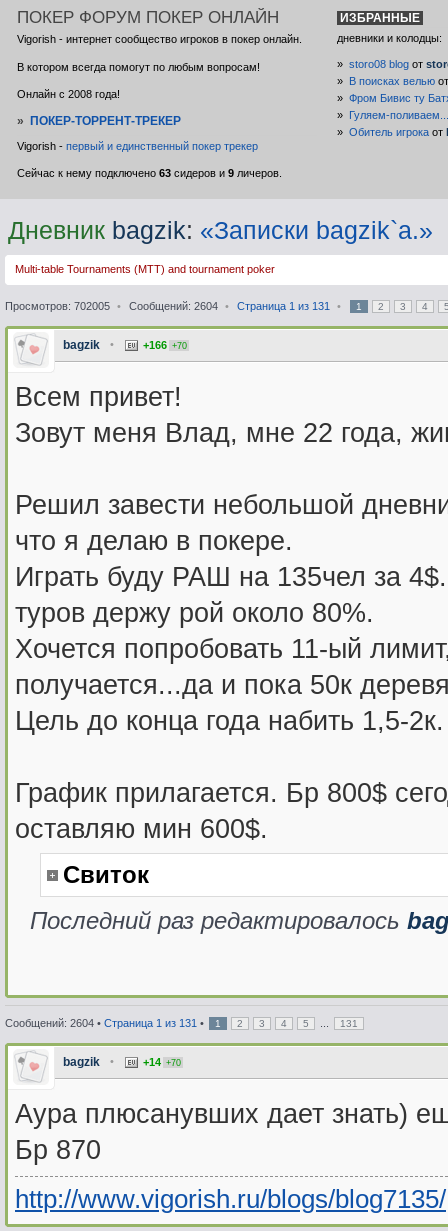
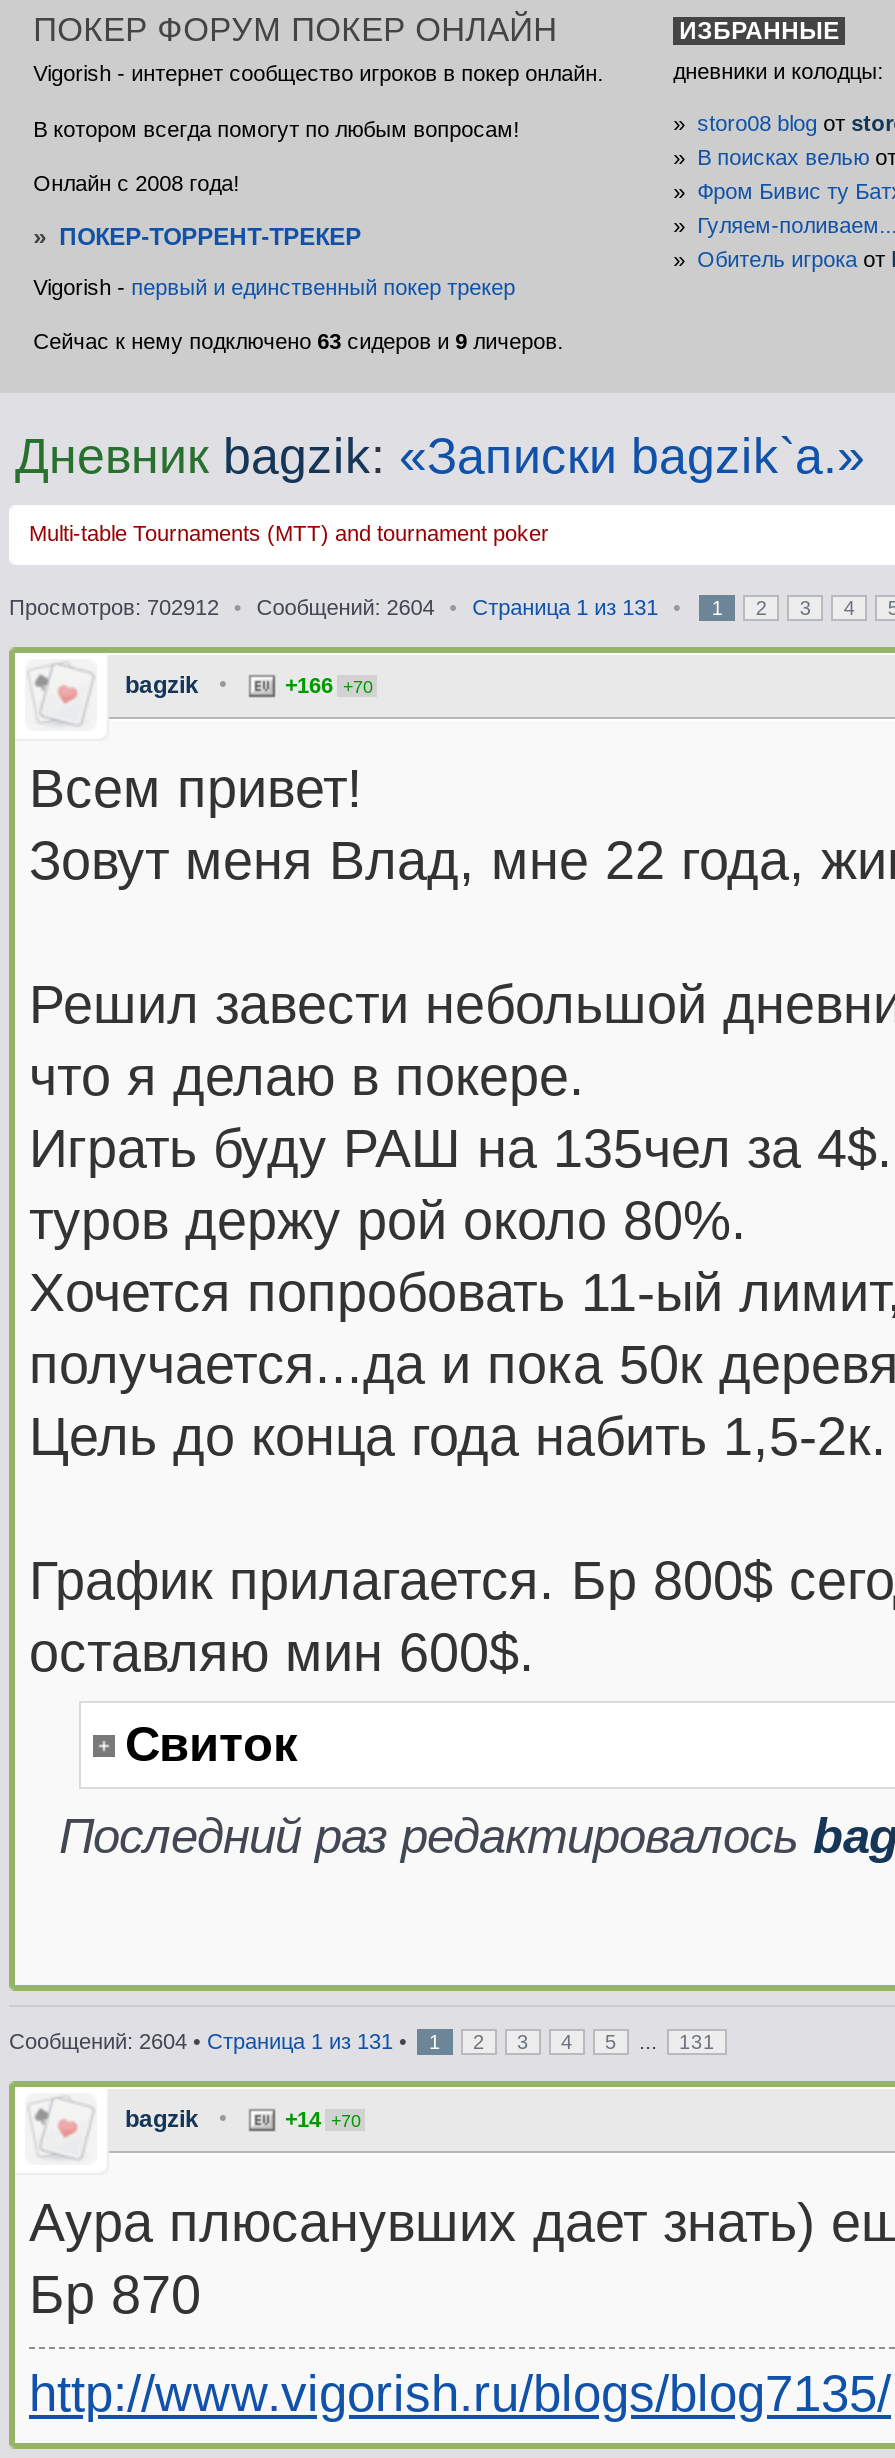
- Просмотров: 702005 • Сообщений: 2604 •
+ Просмотров: 702912 • Сообщений: 2604 •
